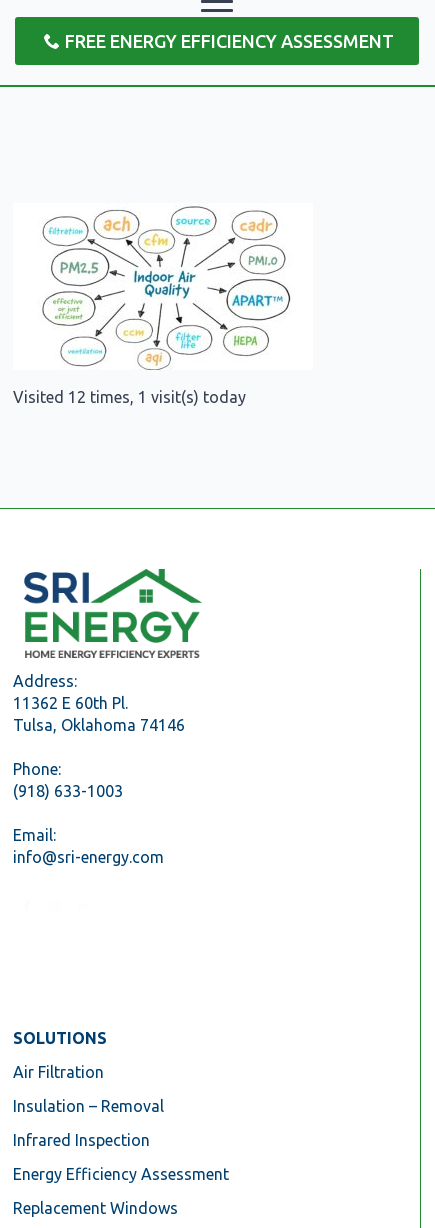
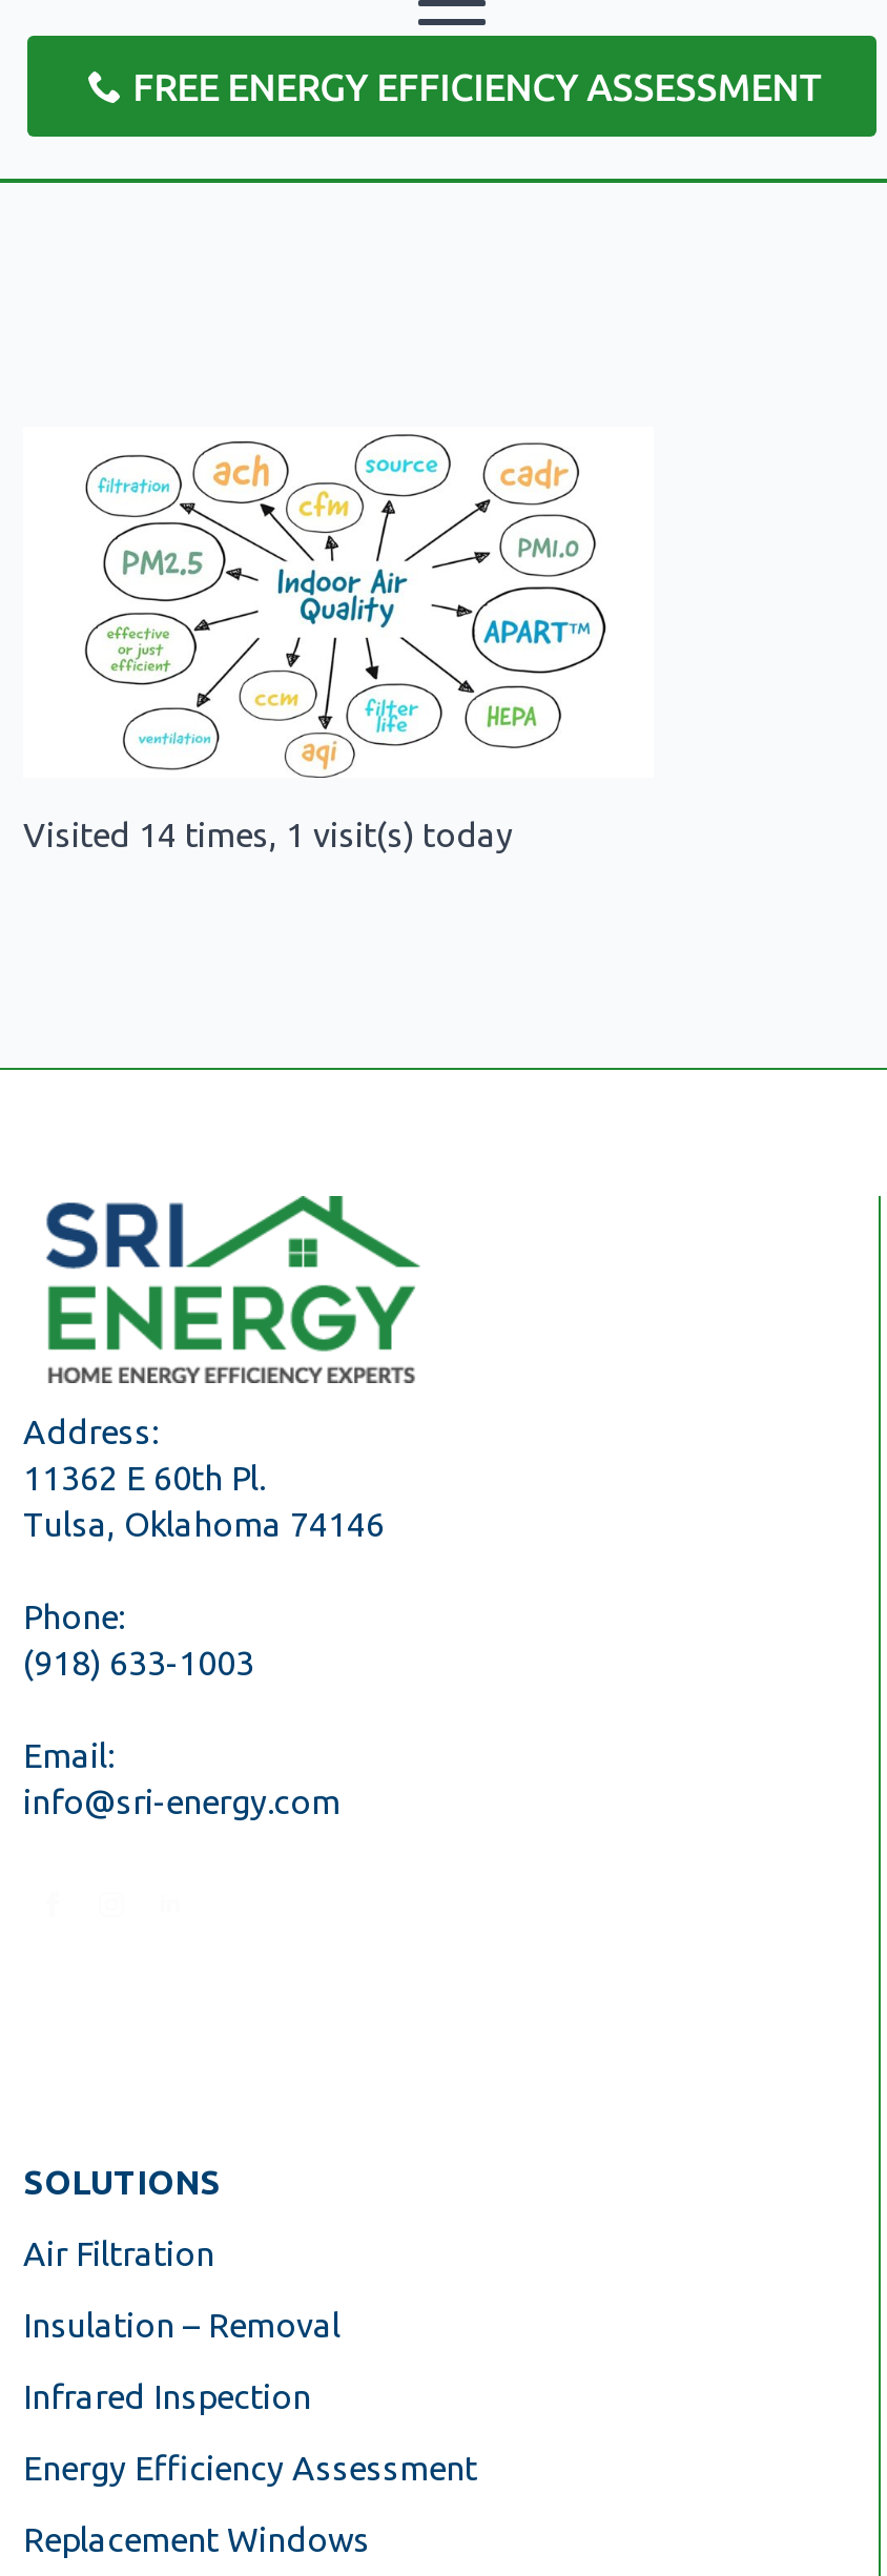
- Visited 12 times, 1 visit(s) today
+ Visited 14 times, 1 visit(s) today
